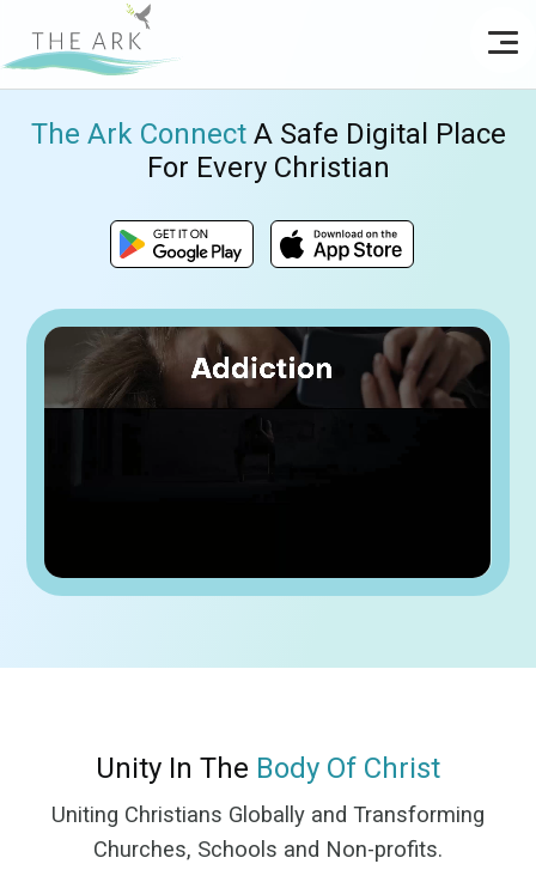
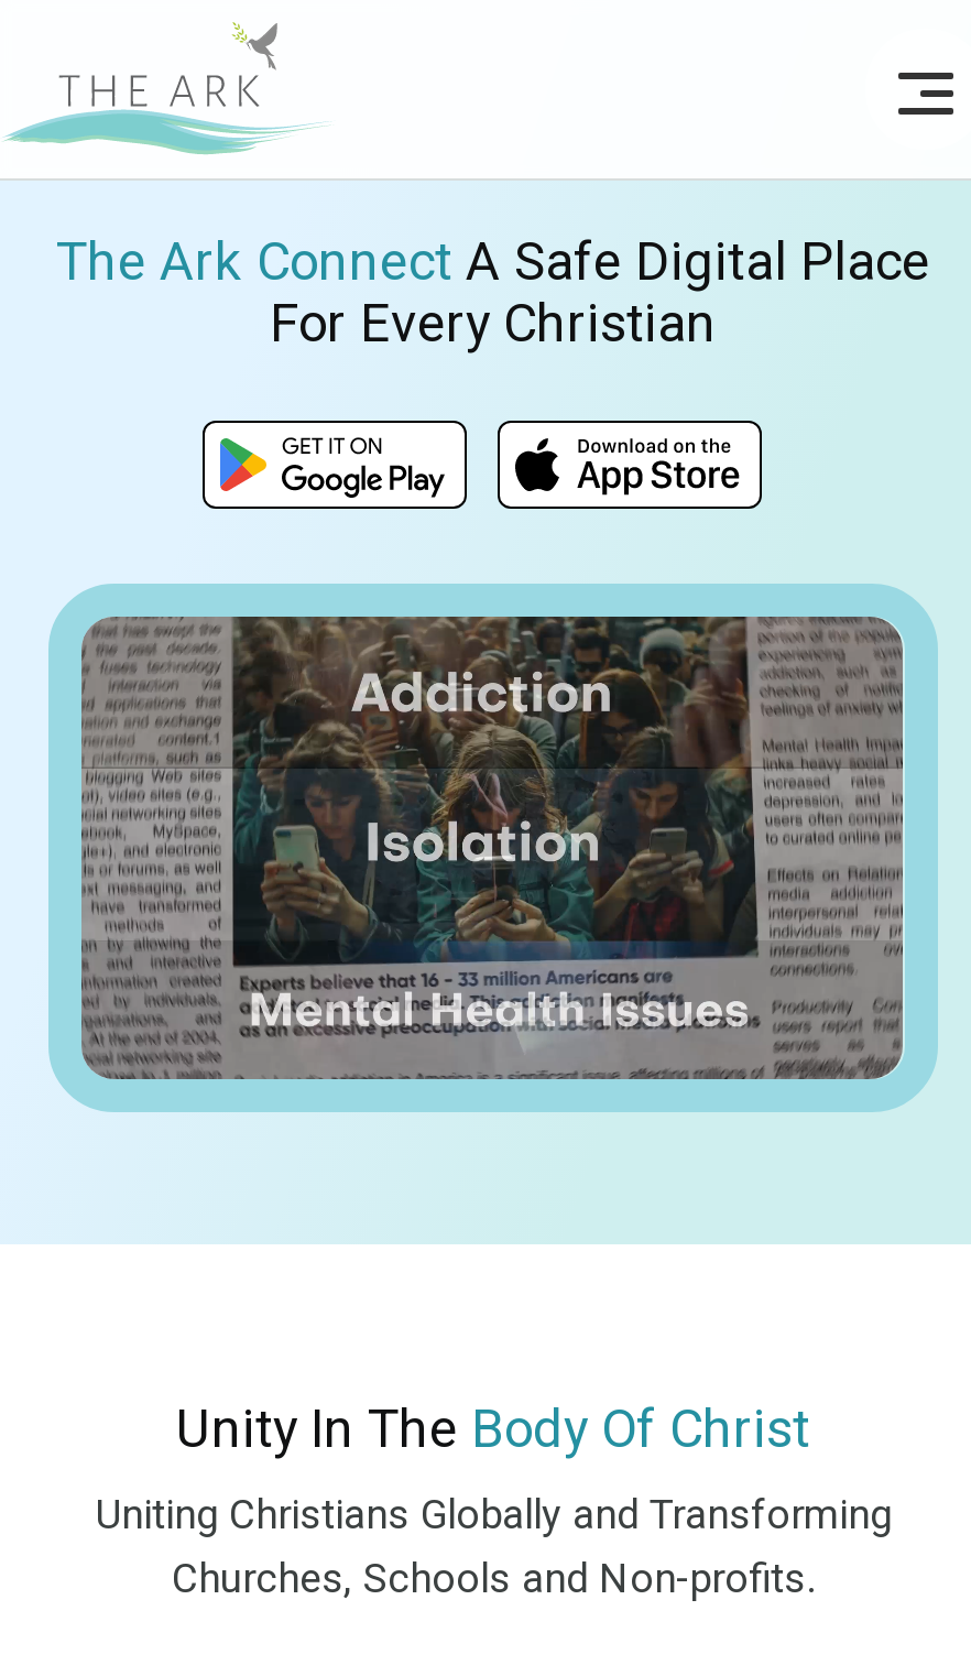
- [image]
+ [image]
